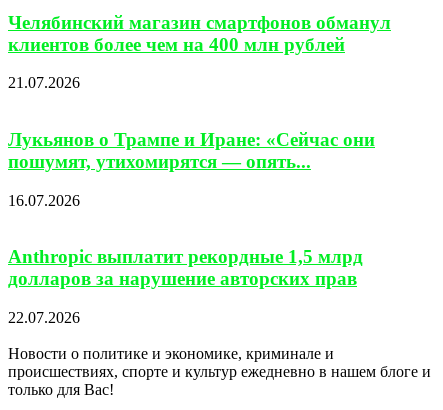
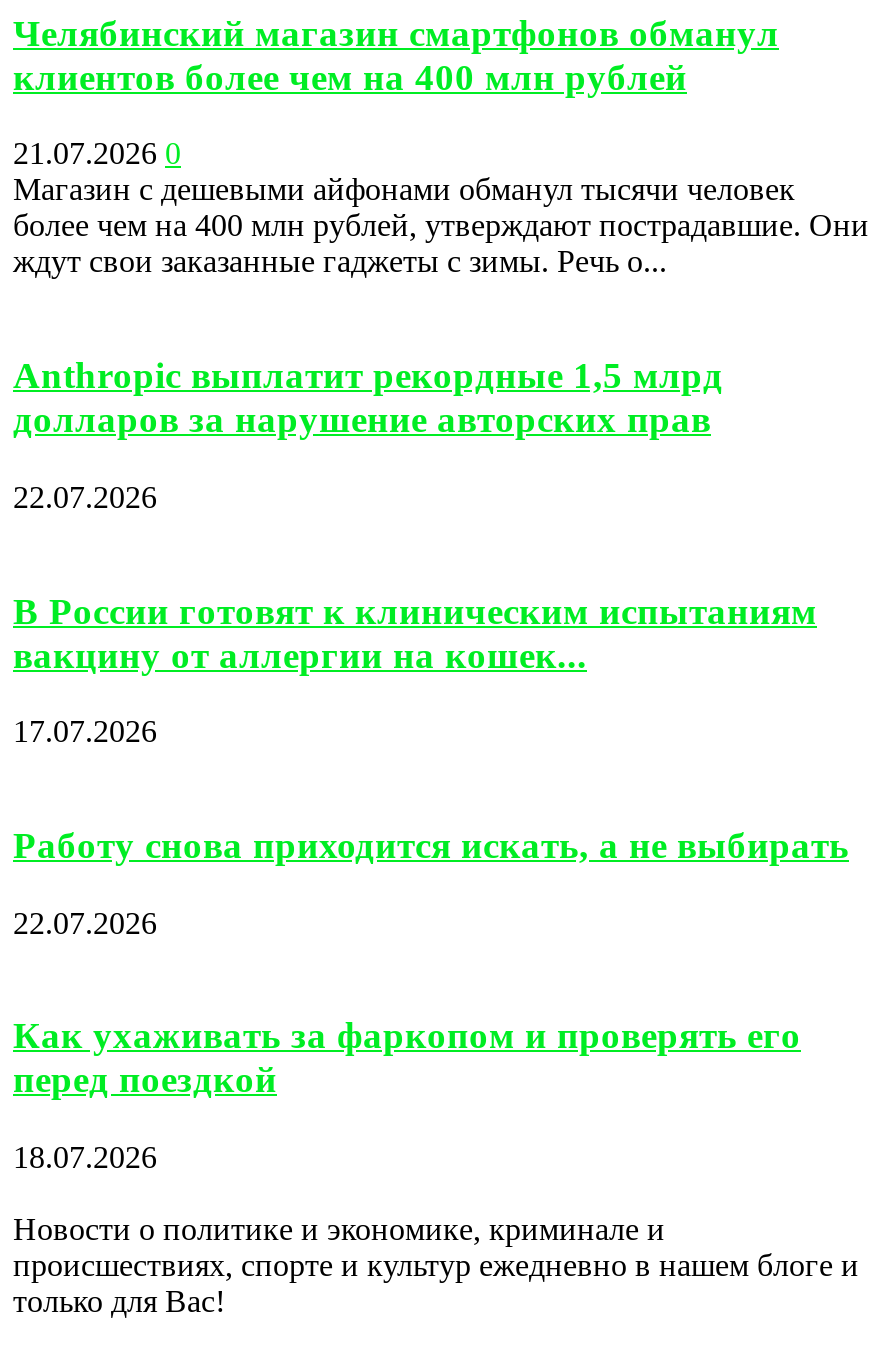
- 21.07.2026
- Лукьянов о Трампе и Иране: «Сейчас они
- пошумят, утихомирятся — опять...
- 16.07.2026
+ 21.07.2026 0
+ Магазин с дешевыми айфонами обманул тысячи человек
+ более чем на 400 млн рублей, утверждают пострадавшие. Они
+ ждут свои заказанные гаджеты с зимы. Речь о...

moved up: Anthropic выплатит рекордные 1,5 млрд | долларов за нарушение авторских прав | 22.07.2026

+ В России готовят к клиническим испытаниям
+ вакцину от аллергии на кошек...
+ 17.07.2026
+ Работу снова приходится искать, а не выбирать
+ 22.07.2026
+ Как ухаживать за фаркопом и проверять его
+ перед поездкой
+ 18.07.2026
